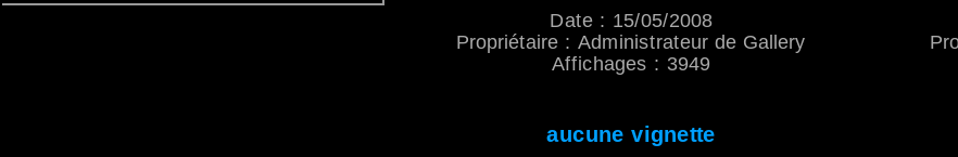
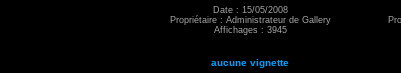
- Affichages : 3949
+ Affichages : 3945
